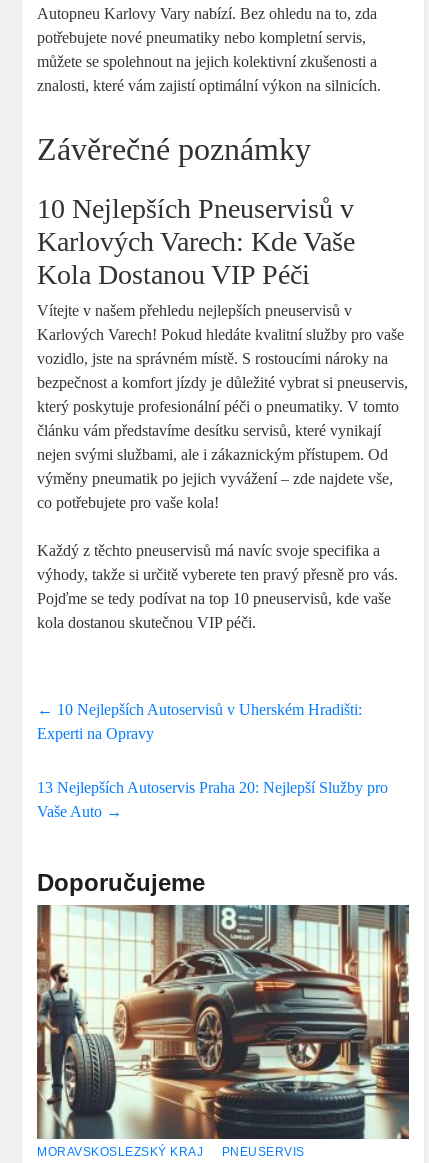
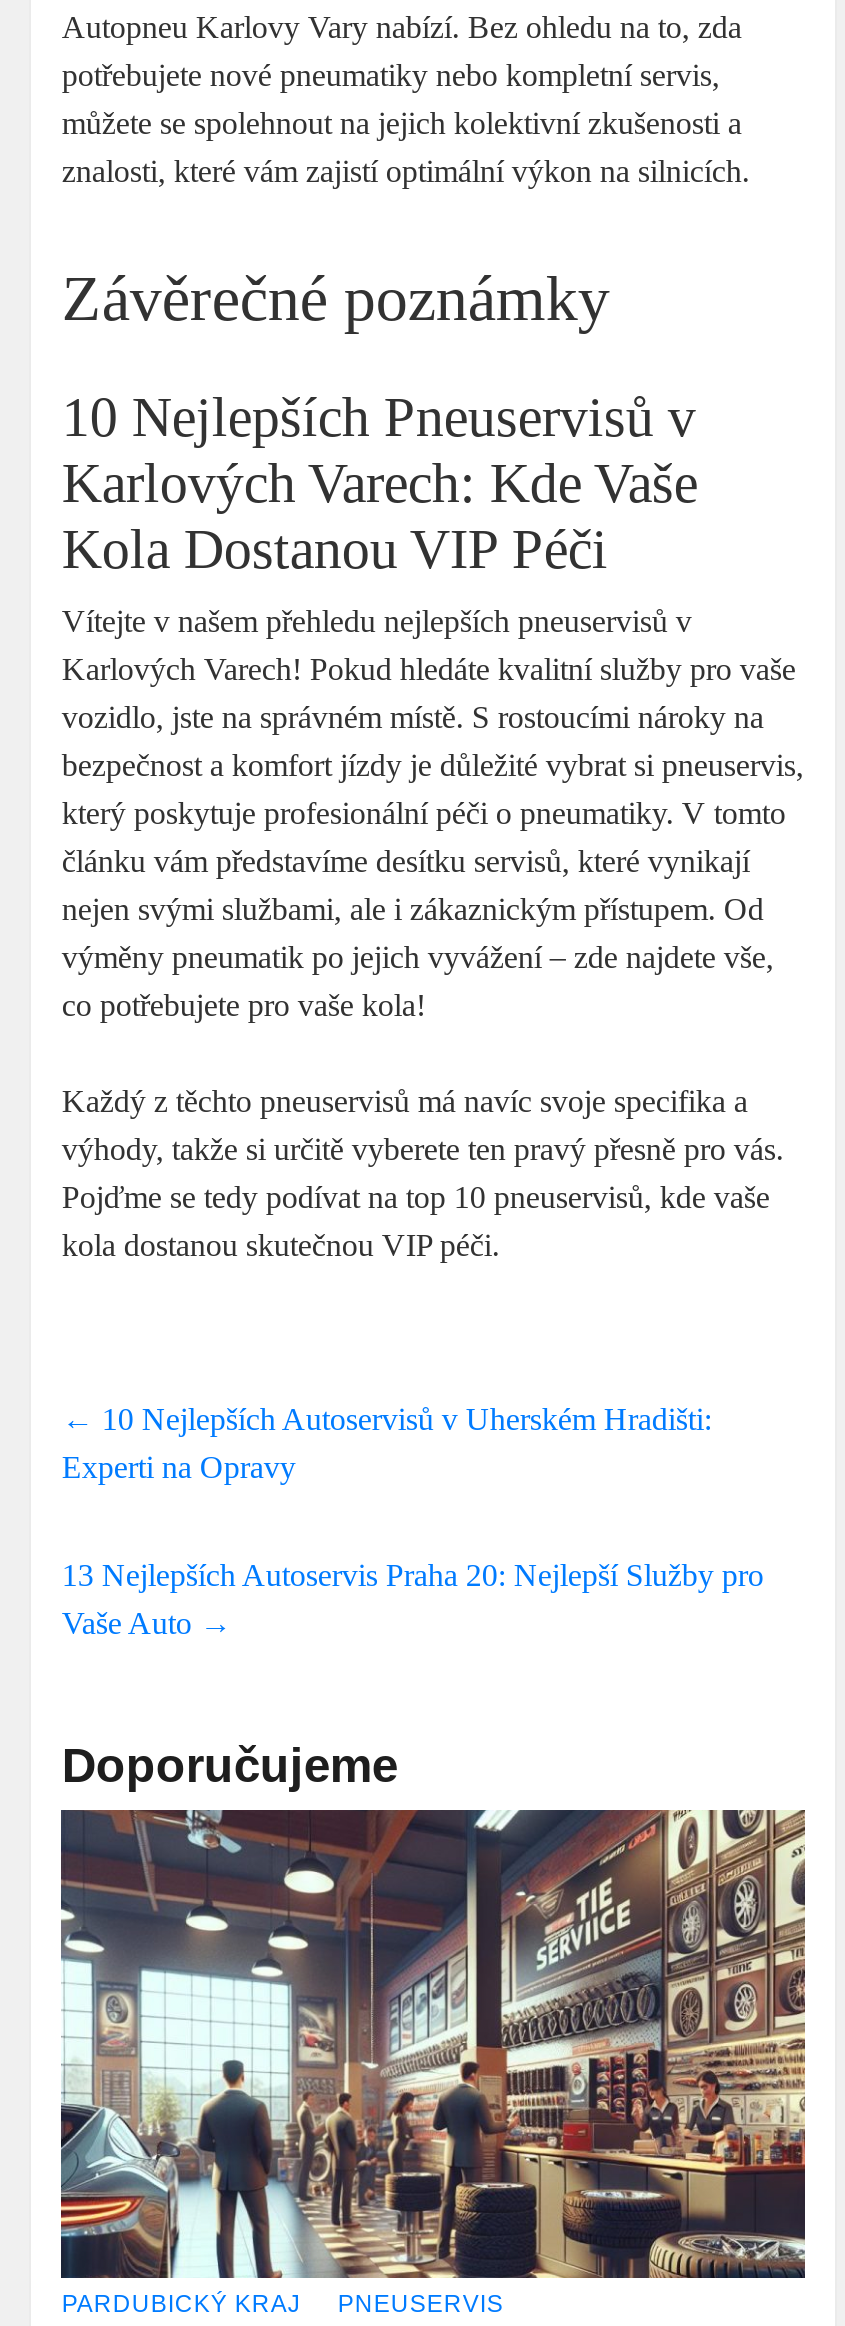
- [image]
- MORAVSKOSLEZSKÝ KRAJ
+ [image]
+ PARDUBICKÝ KRAJ
